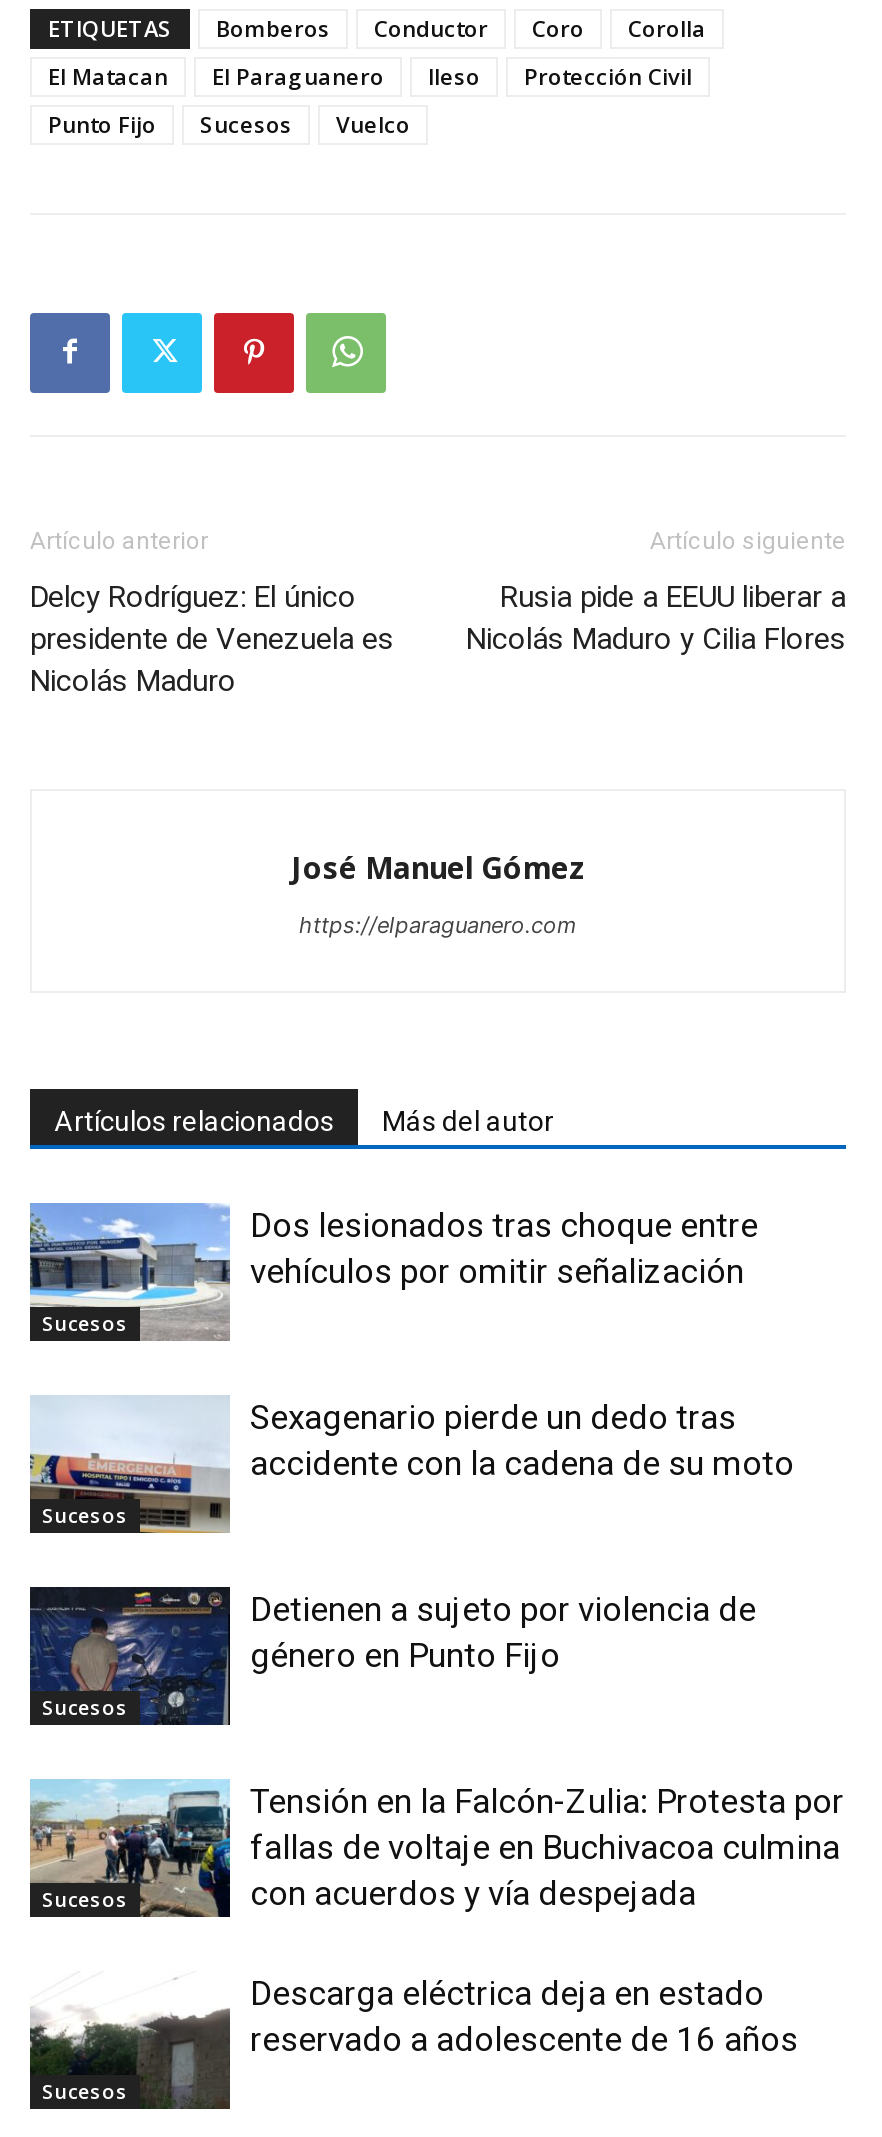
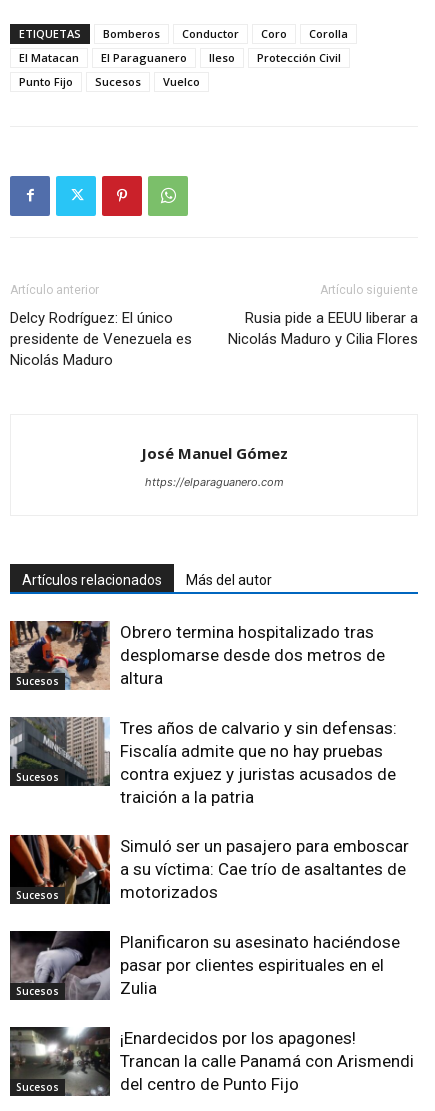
- [image]
- Dos lesionados tras choque entre
- vehículos por omitir señalización
+ [image]
+ Obrero termina hospitalizado tras
+ desplomarse desde dos metros de
+ altura

- [image]
- Sexagenario pierde un dedo tras
- accidente con la cadena de su moto
+ [image]
+ Tres años de calvario y sin defensas:
+ Fiscalía admite que no hay pruebas
+ contra exjuez y juristas acusados de
+ traición a la patria

- [image]
- Detienen a sujeto por violencia de
- género en Punto Fijo
+ [image]
+ Simuló ser un pasajero para emboscar
+ a su víctima: Cae trío de asaltantes de
+ motorizados

- [image]
- Tensión en la Falcón-Zulia: Protesta por
- fallas de voltaje en Buchivacoa culmina
- con acuerdos y vía despejada
+ [image]
+ Planificaron su asesinato haciéndose
+ pasar por clientes espirituales en el
+ Zulia

- [image]
- Descarga eléctrica deja en estado
- reservado a adolescente de 16 años
+ [image]
+ ¡Enardecidos por los apagones!
+ Trancan la calle Panamá con Arismendi
+ del centro de Punto Fijo
